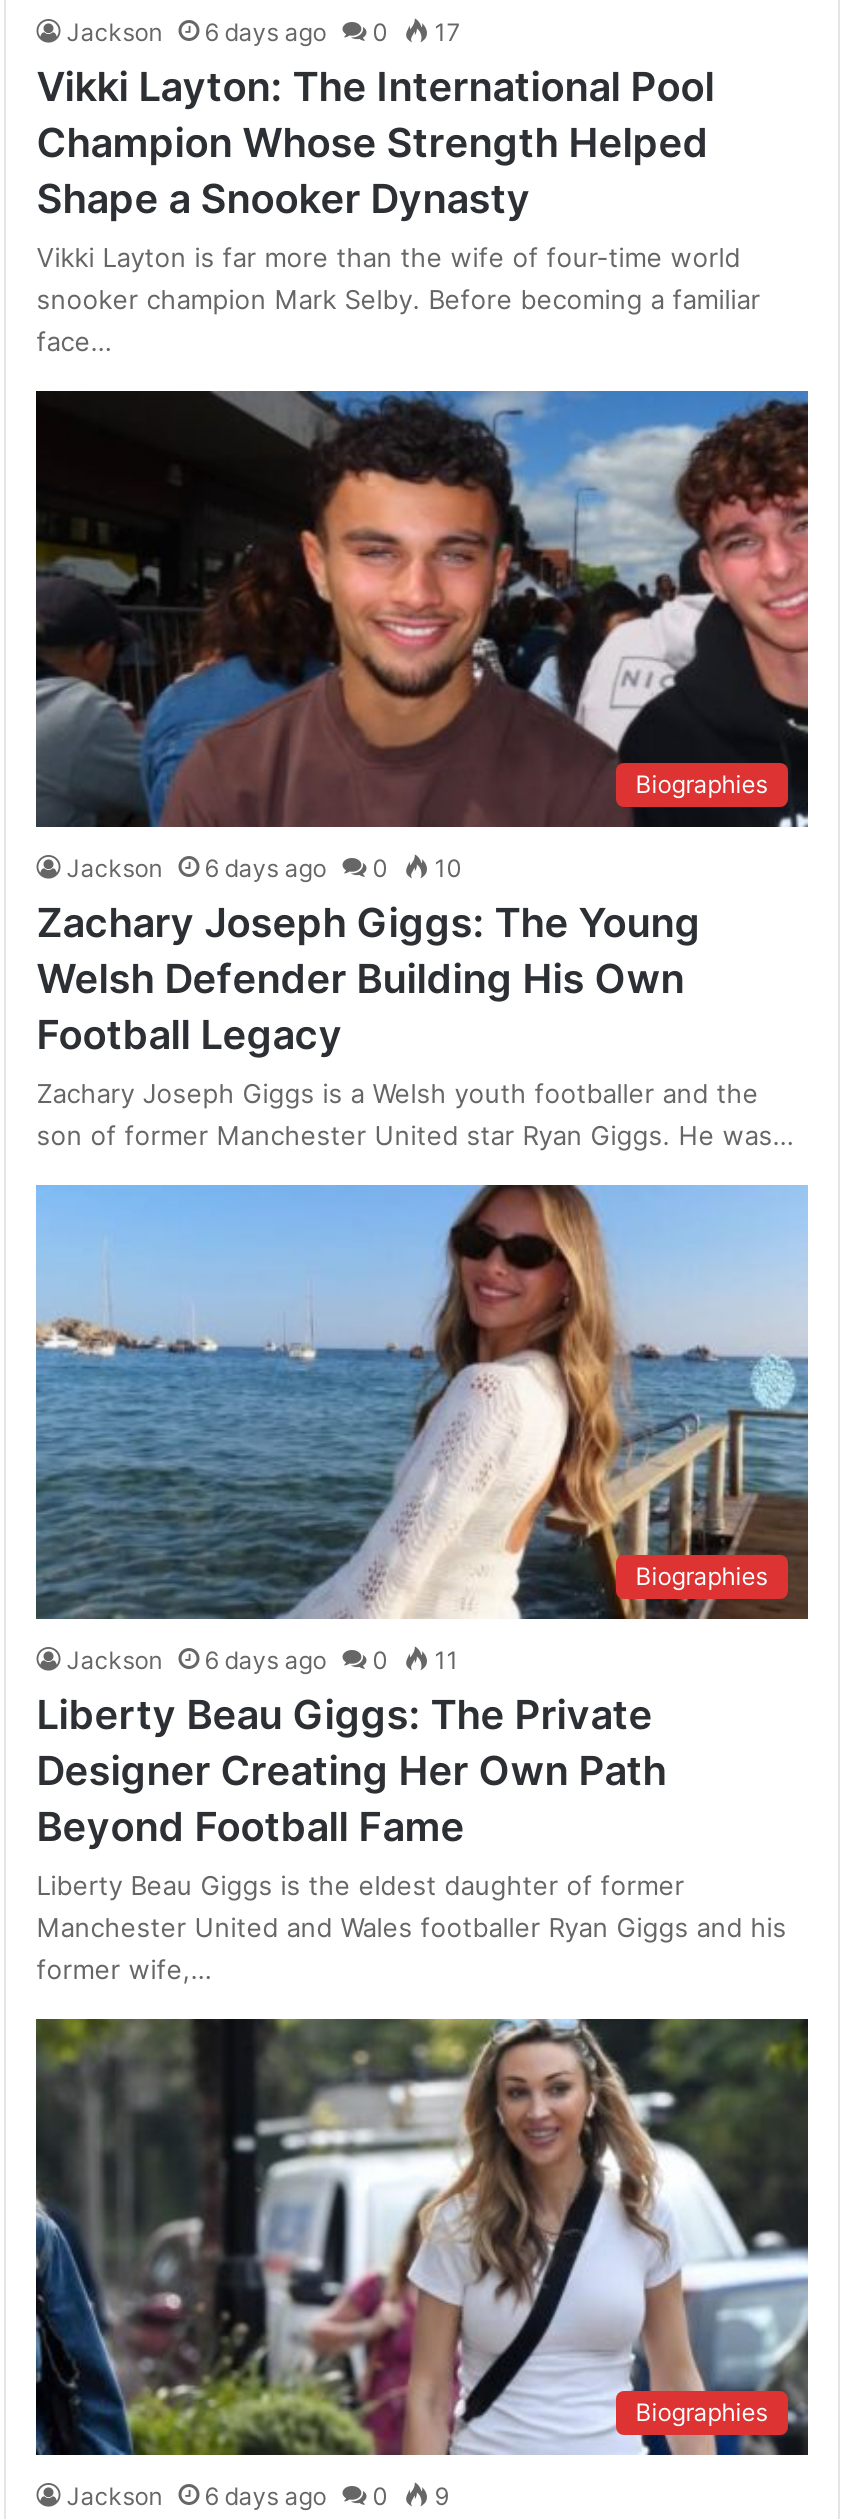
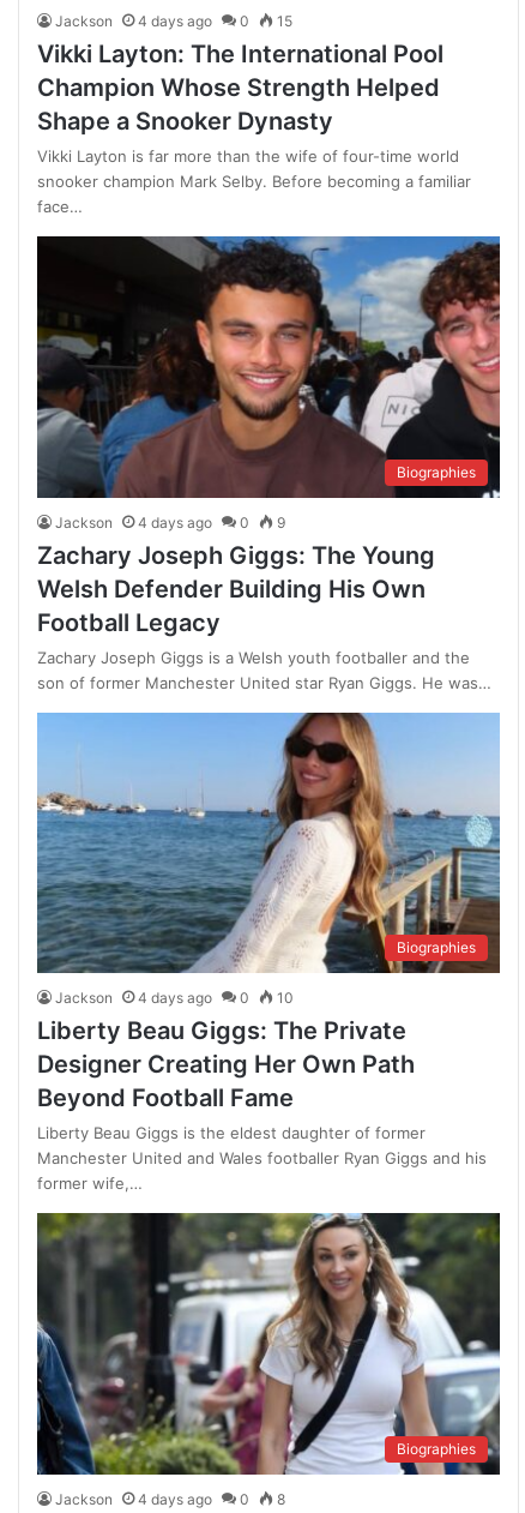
- 6 days ago
+ 4 days ago

- 17
+ 15

- 6 days ago
+ 4 days ago

- 10
+ 9

- 6 days ago
+ 4 days ago

- 11
+ 10

- 6 days ago
+ 4 days ago

- 9
+ 8
